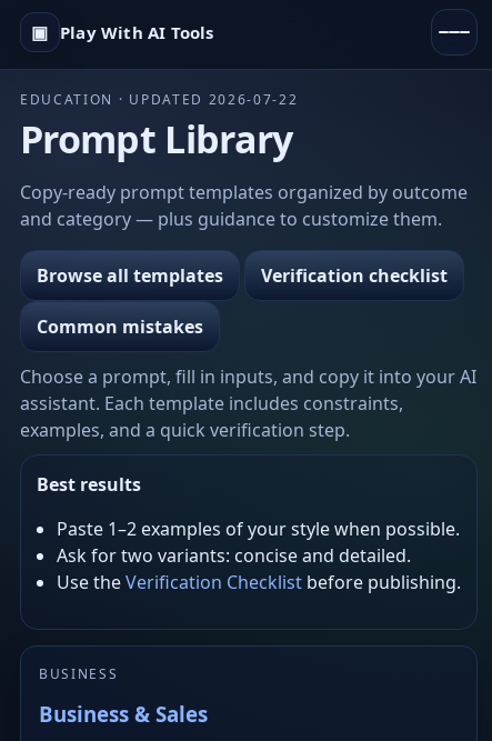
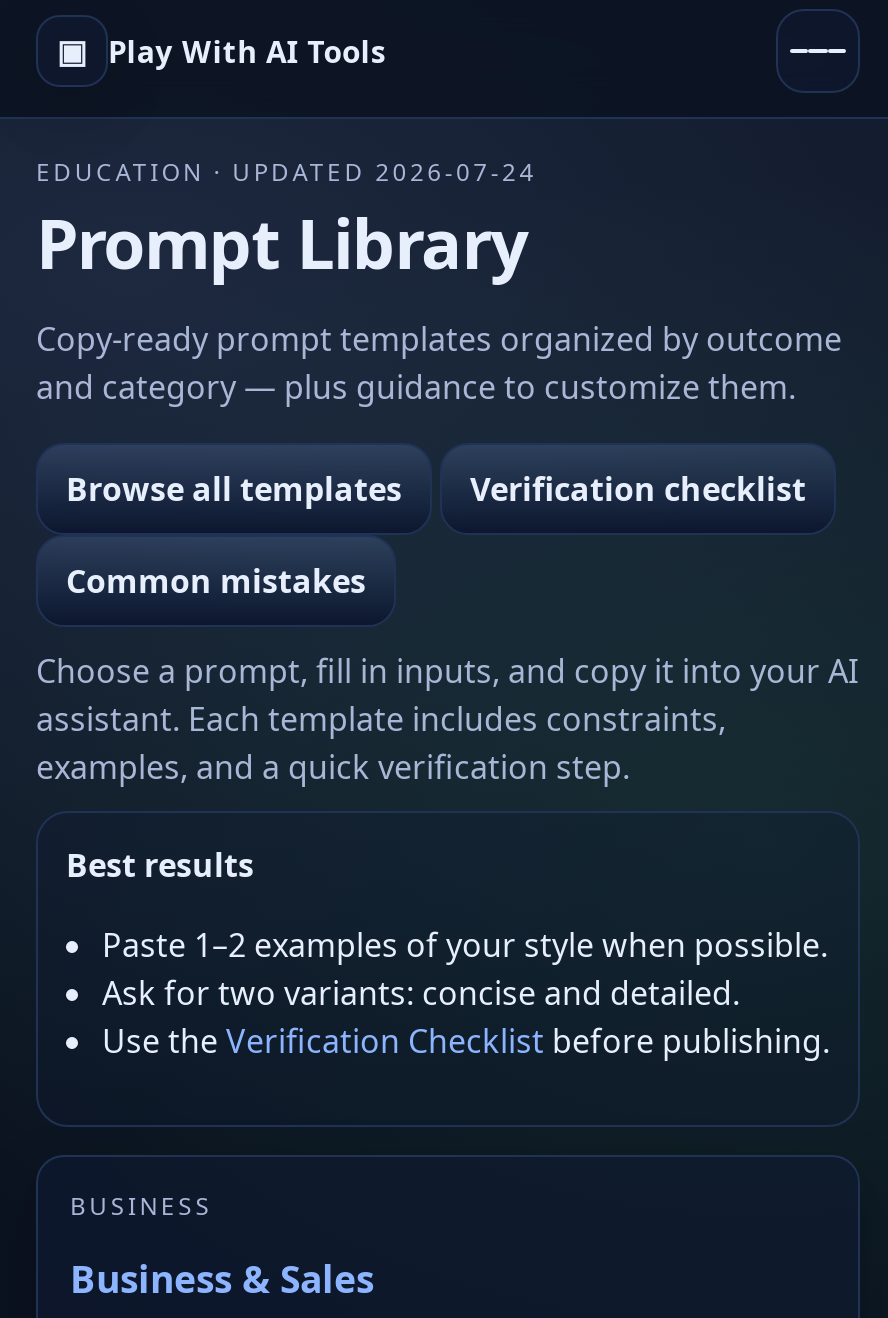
- EDUCATION · UPDATED 2026-07-22
+ EDUCATION · UPDATED 2026-07-24
